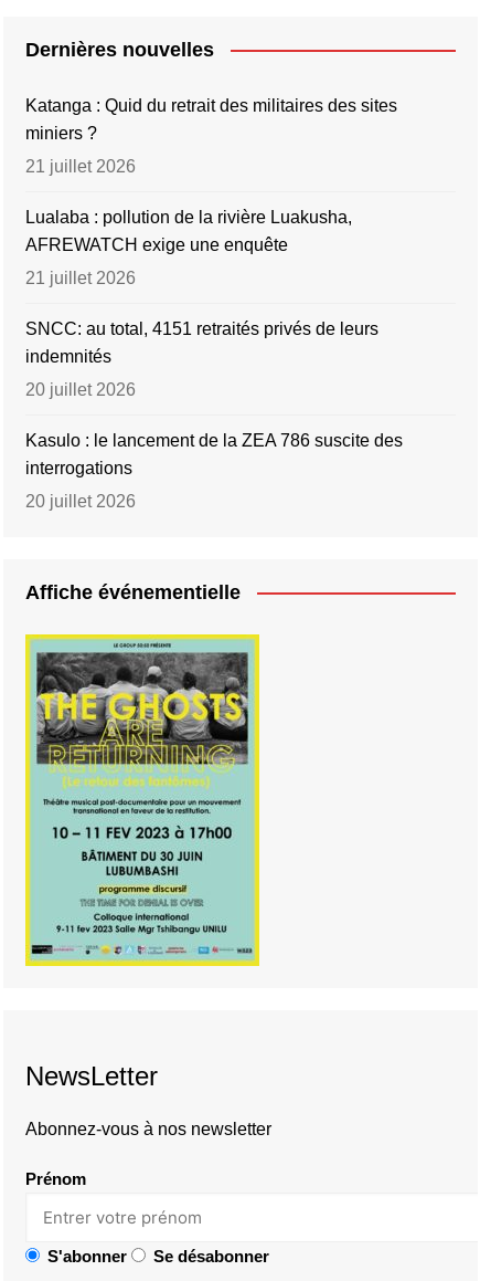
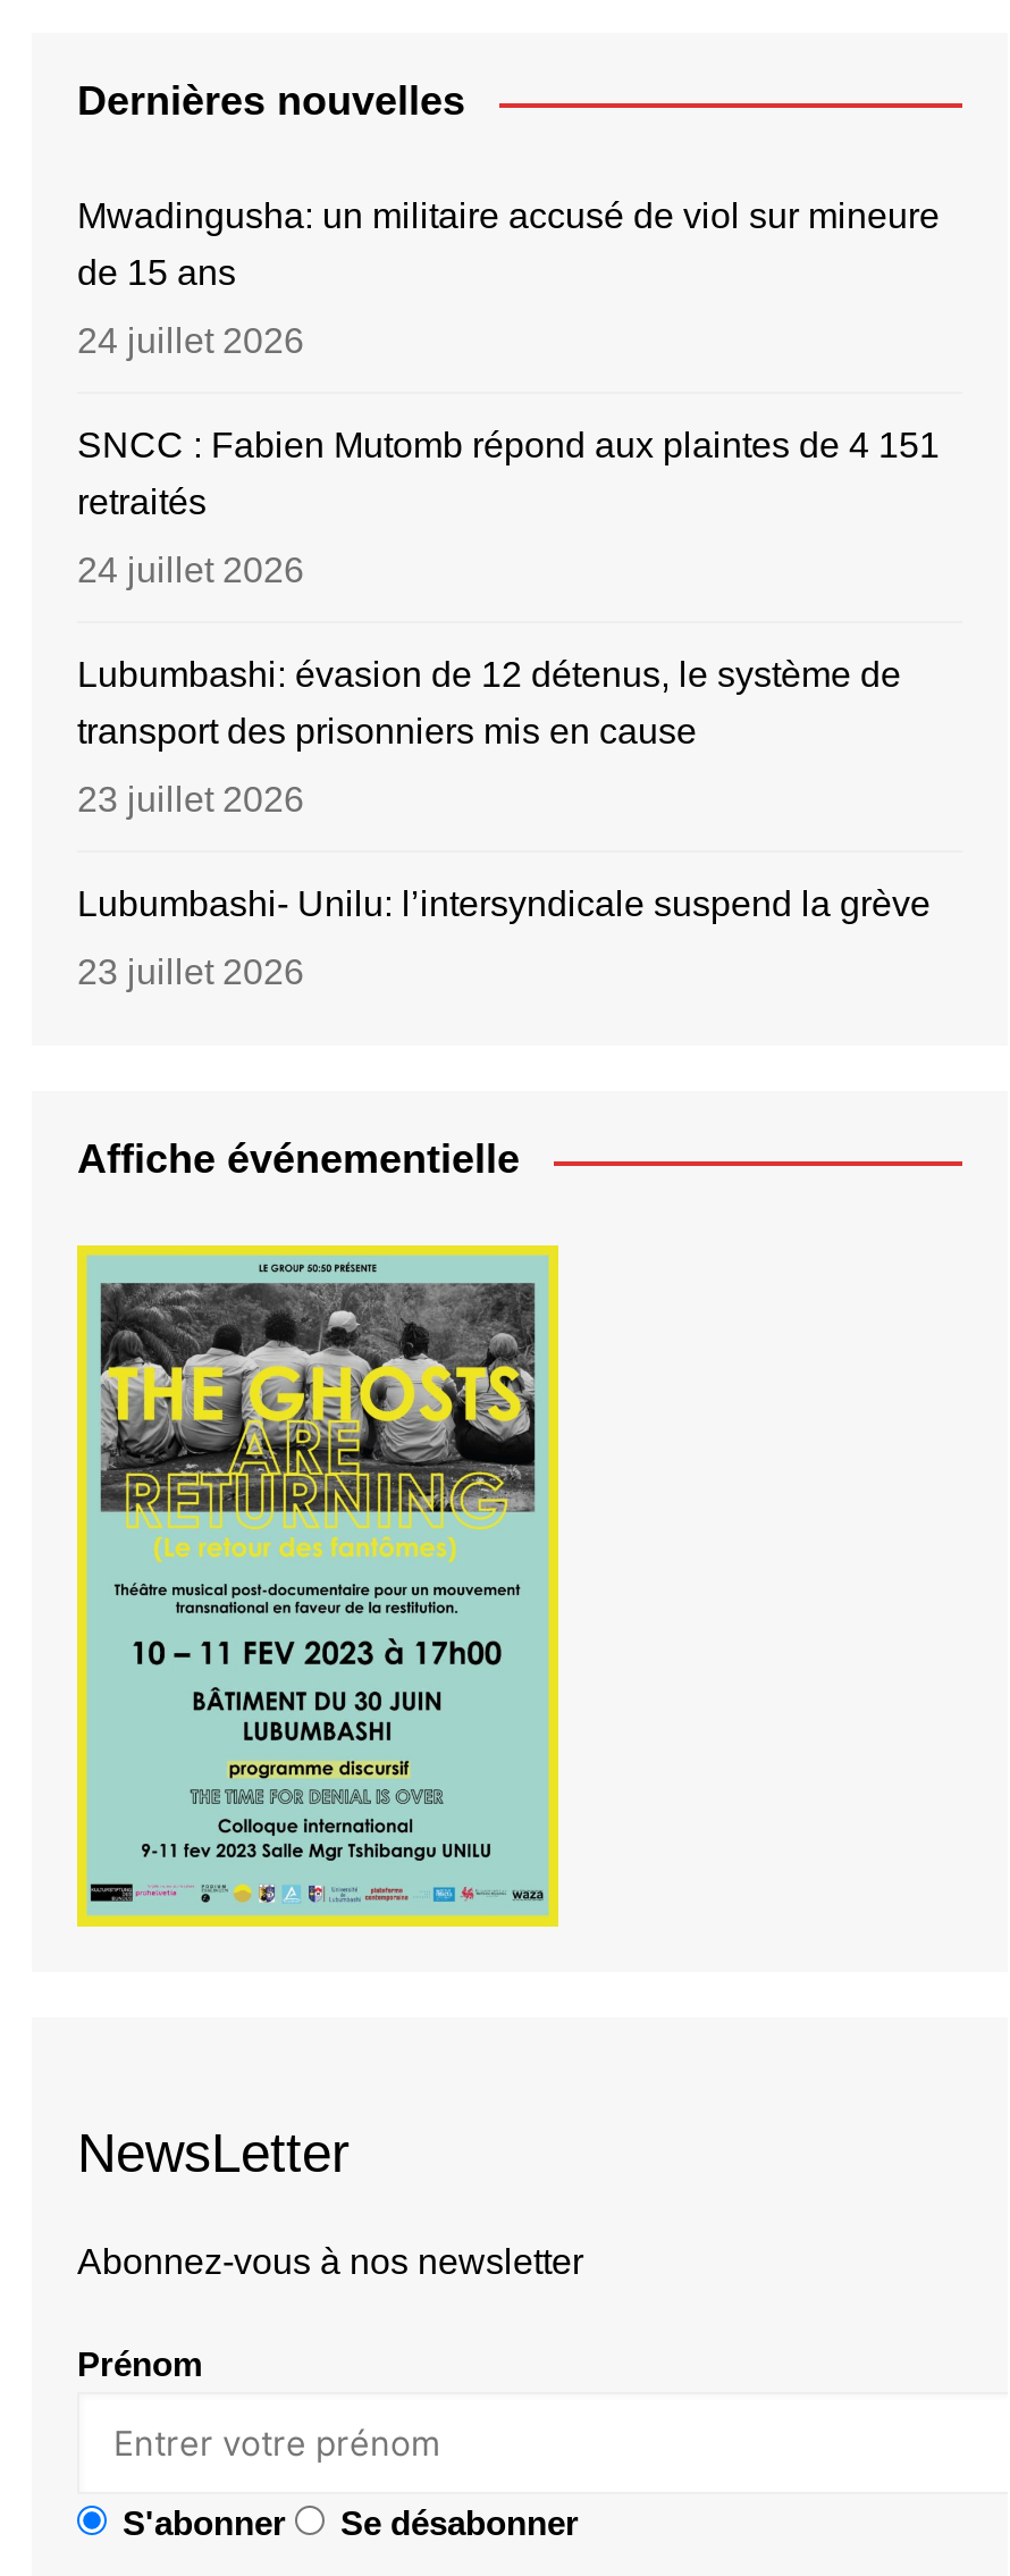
- Katanga : Quid du retrait des militaires des sites
- miniers ?
- 21 juillet 2026
- Lualaba : pollution de la rivière Luakusha,
- AFREWATCH exige une enquête
- 21 juillet 2026
- SNCC: au total, 4151 retraités privés de leurs
- indemnités
- 20 juillet 2026
- Kasulo : le lancement de la ZEA 786 suscite des
- interrogations
- 20 juillet 2026
+ Mwadingusha: un militaire accusé de viol sur mineure
+ de 15 ans
+ 24 juillet 2026
+ SNCC : Fabien Mutomb répond aux plaintes de 4 151
+ retraités
+ 24 juillet 2026
+ Lubumbashi: évasion de 12 détenus, le système de
+ transport des prisonniers mis en cause
+ 23 juillet 2026
+ Lubumbashi- Unilu: l’intersyndicale suspend la grève
+ 23 juillet 2026
